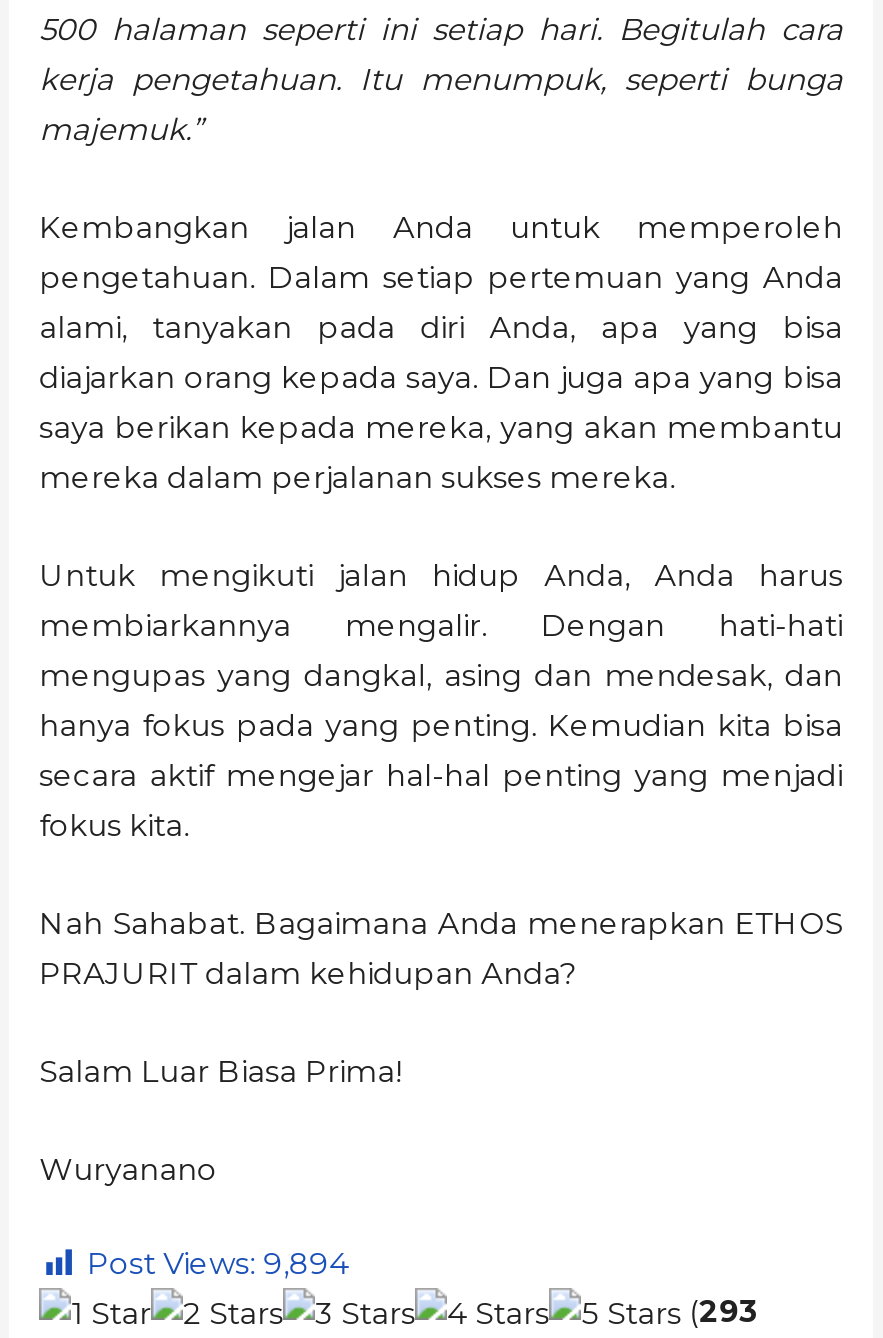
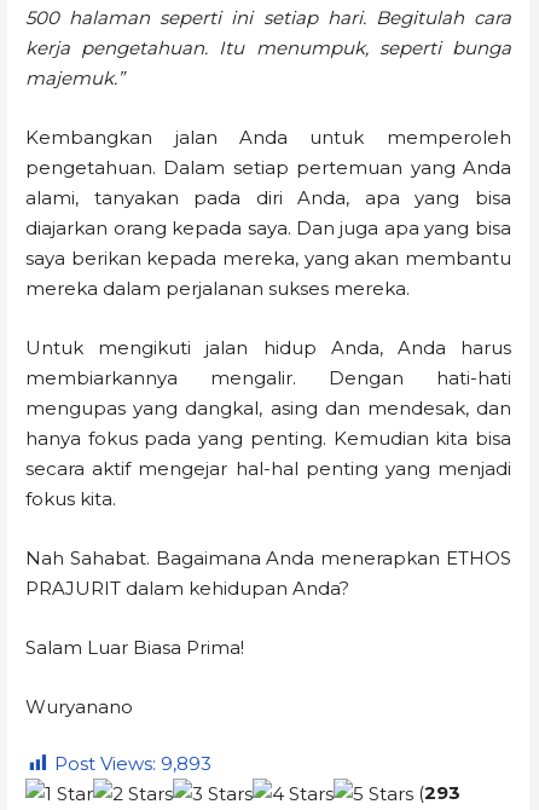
- Post Views: 9,894
+ Post Views: 9,893
